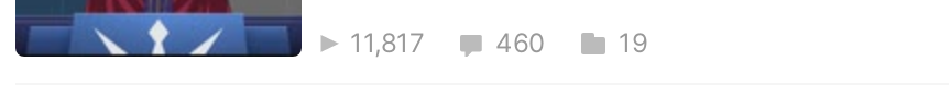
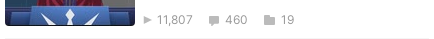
- 11,817
+ 11,807
